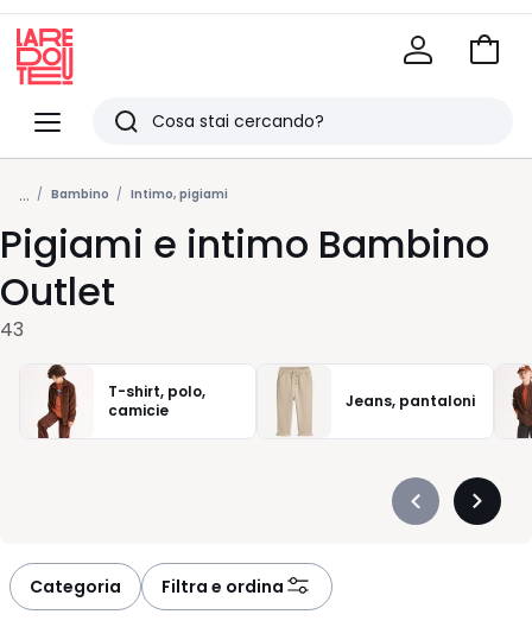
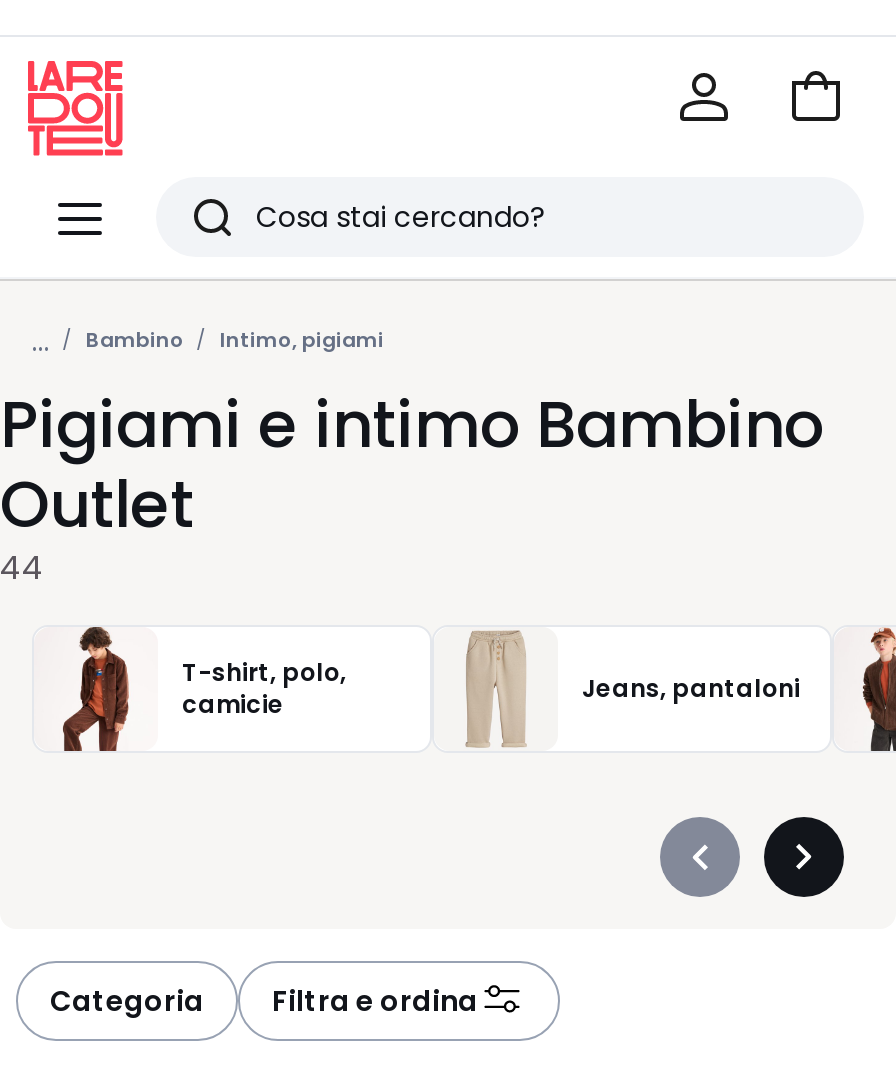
- 43
+ 44
